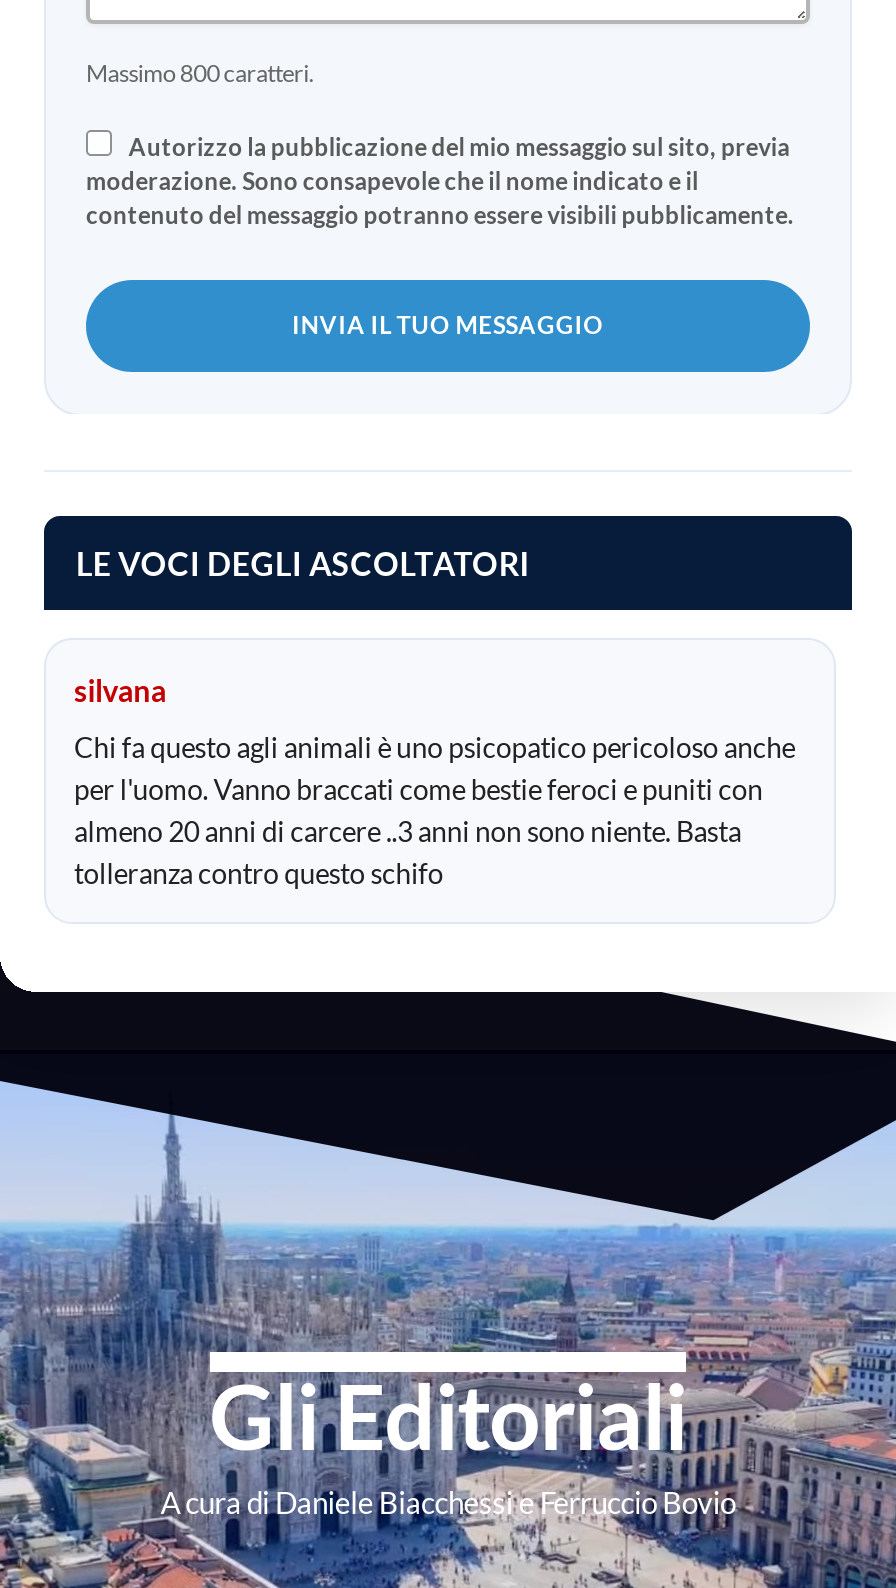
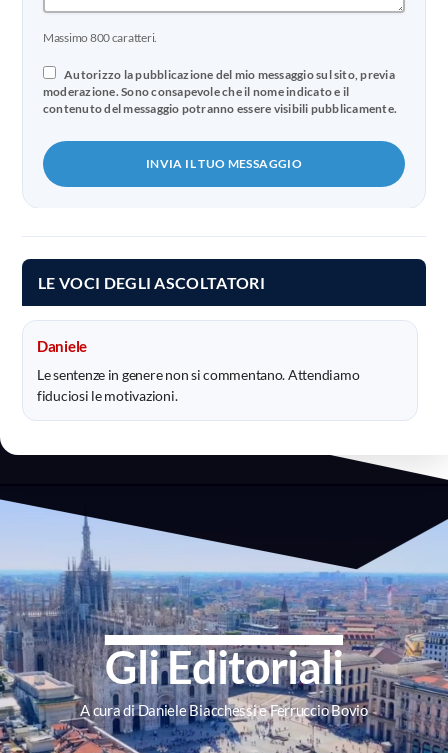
- silvana
+ Daniele

- Chi fa questo agli animali è uno psicopatico pericoloso anche
- per l'uomo. Vanno braccati come bestie feroci e puniti con
- almeno 20 anni di carcere ..3 anni non sono niente. Basta
- tolleranza contro questo schifo
+ Le sentenze in genere non si commentano. Attendiamo
+ fiduciosi le motivazioni.
